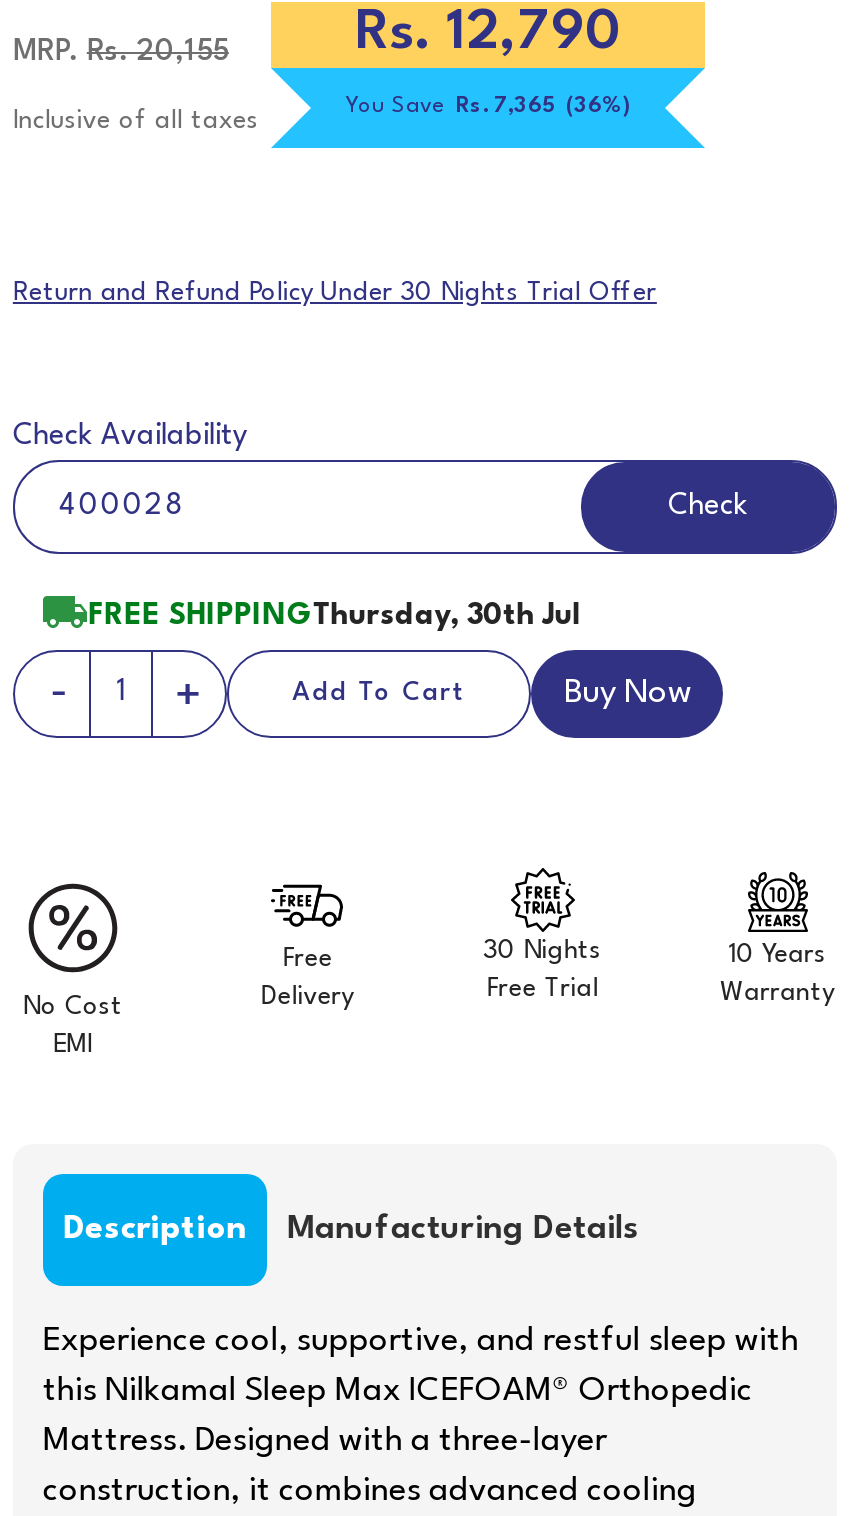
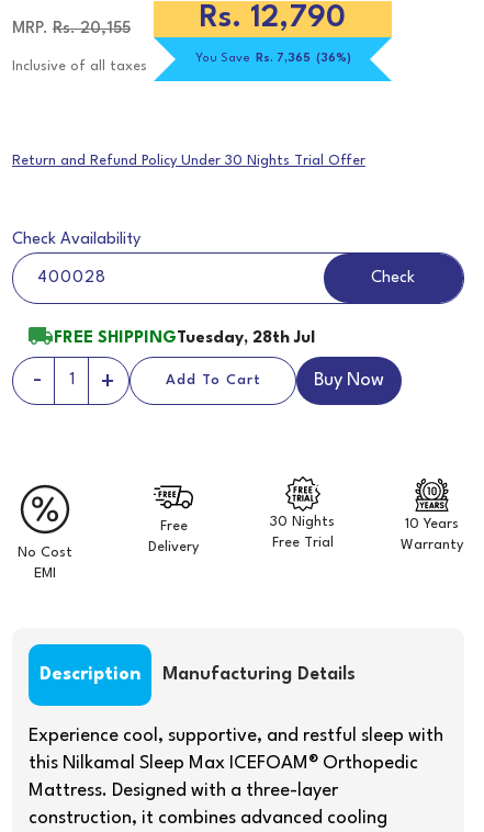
- FREE SHIPPINGThursday, 30th Jul
+ FREE SHIPPINGTuesday, 28th Jul
